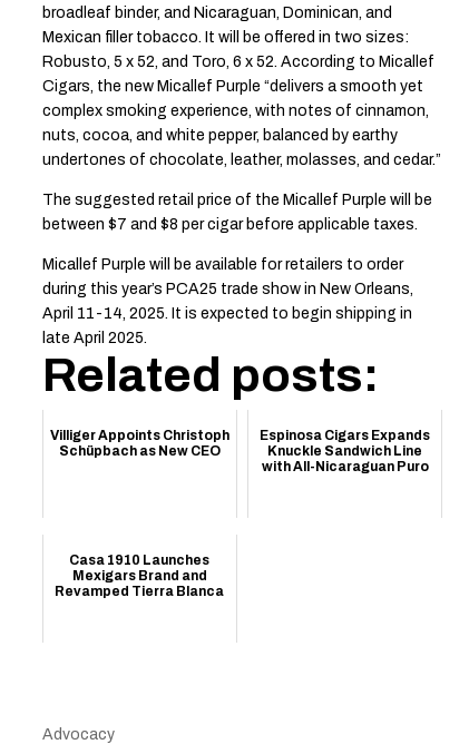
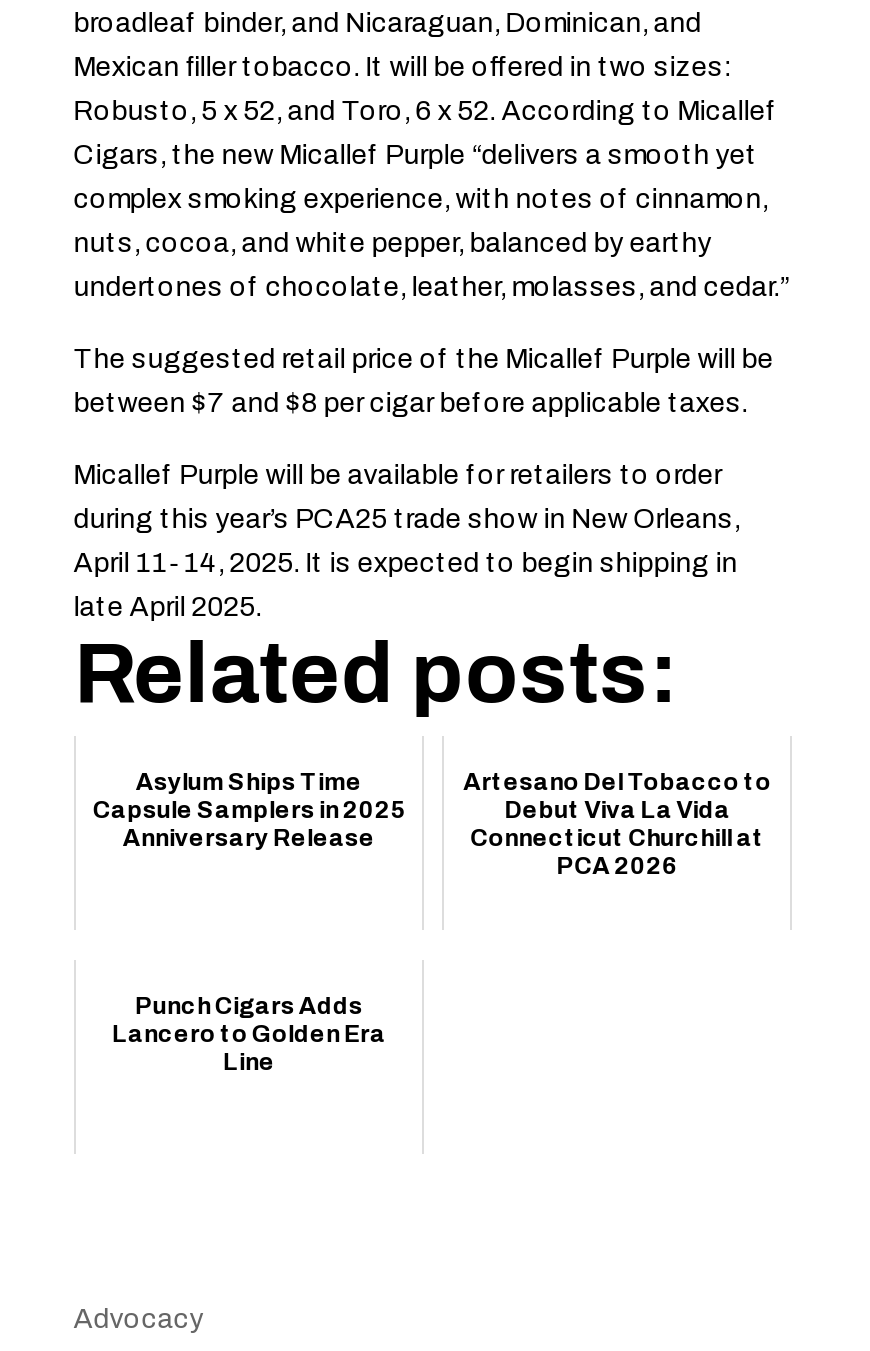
- Villiger Appoints Christoph
- Schüpbach as New CEO
+ Asylum Ships Time
+ Capsule Samplers in 2025
+ Anniversary Release

- Espinosa Cigars Expands
- Knuckle Sandwich Line
- with All-Nicaraguan Puro
+ Artesano Del Tobacco to
+ Debut Viva La Vida
+ Connecticut Churchill at
+ PCA 2026

- Casa 1910 Launches
- Mexigars Brand and
- Revamped Tierra Blanca
+ Punch Cigars Adds
+ Lancero to Golden Era
+ Line
